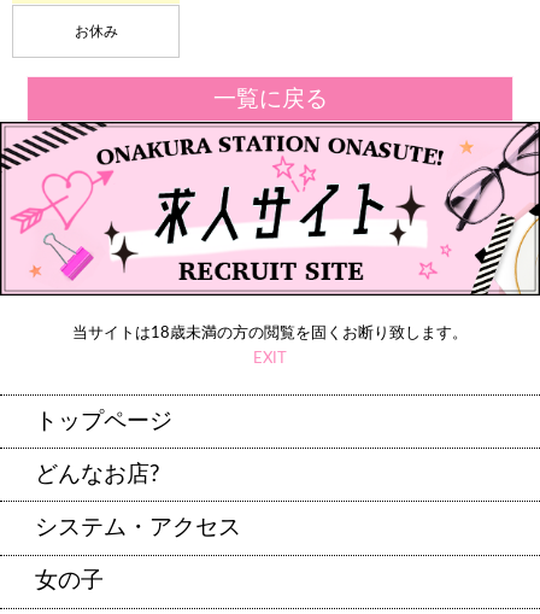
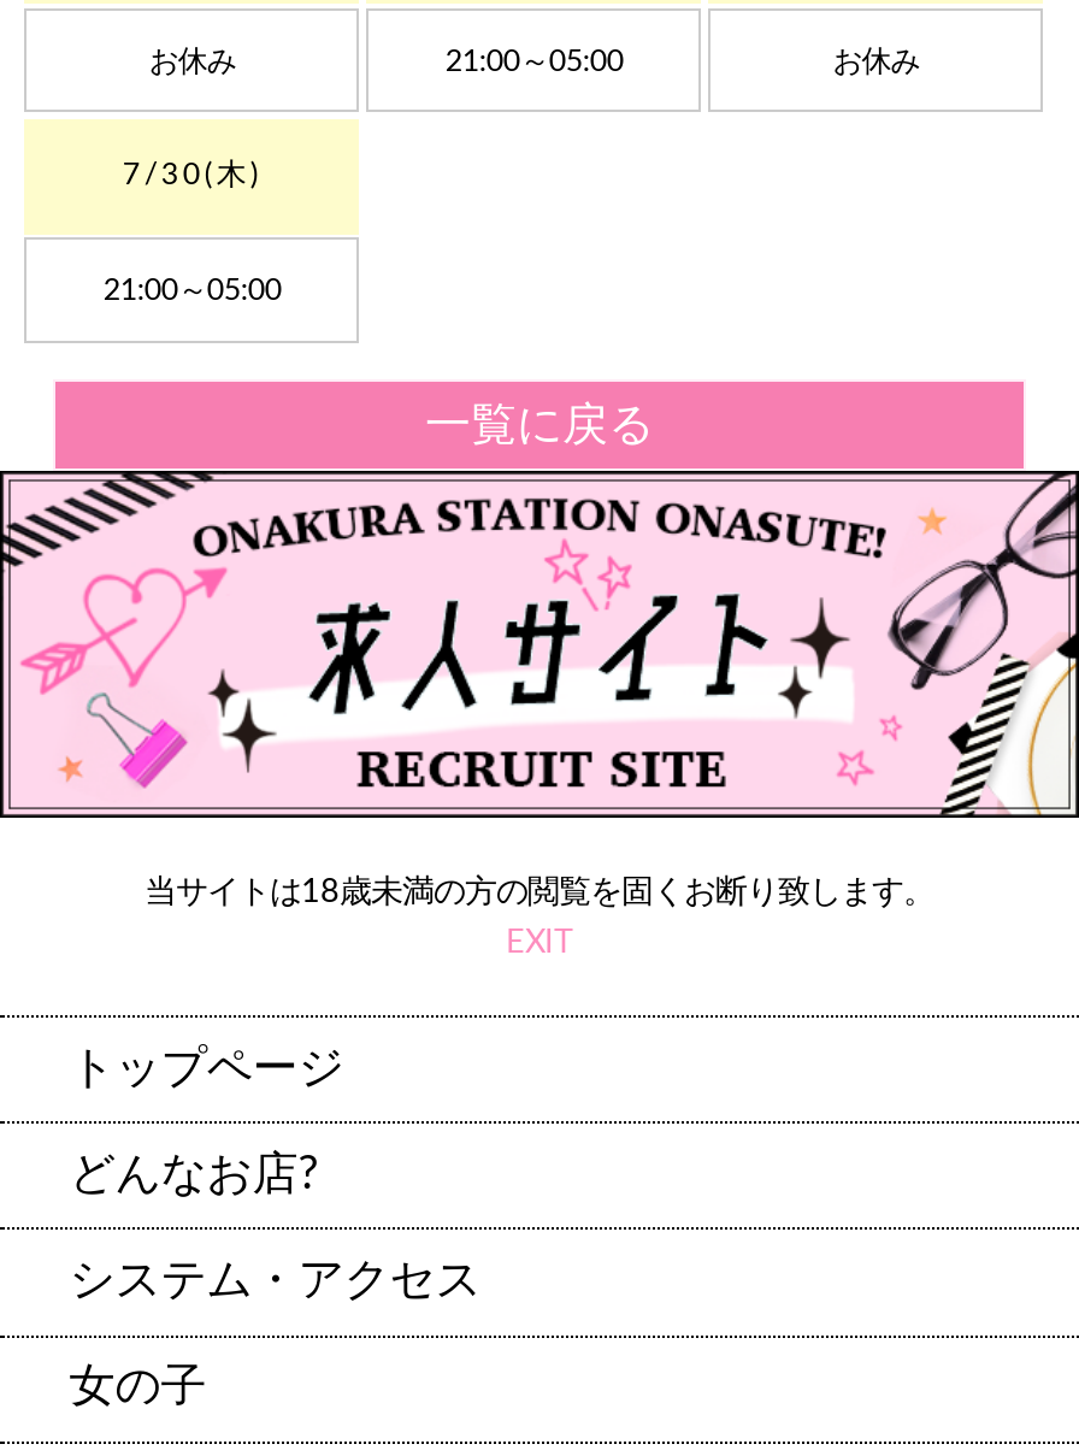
+ 21:00～05:00

+ 7/30(木)

+ 21:00～05:00

+ お休み
